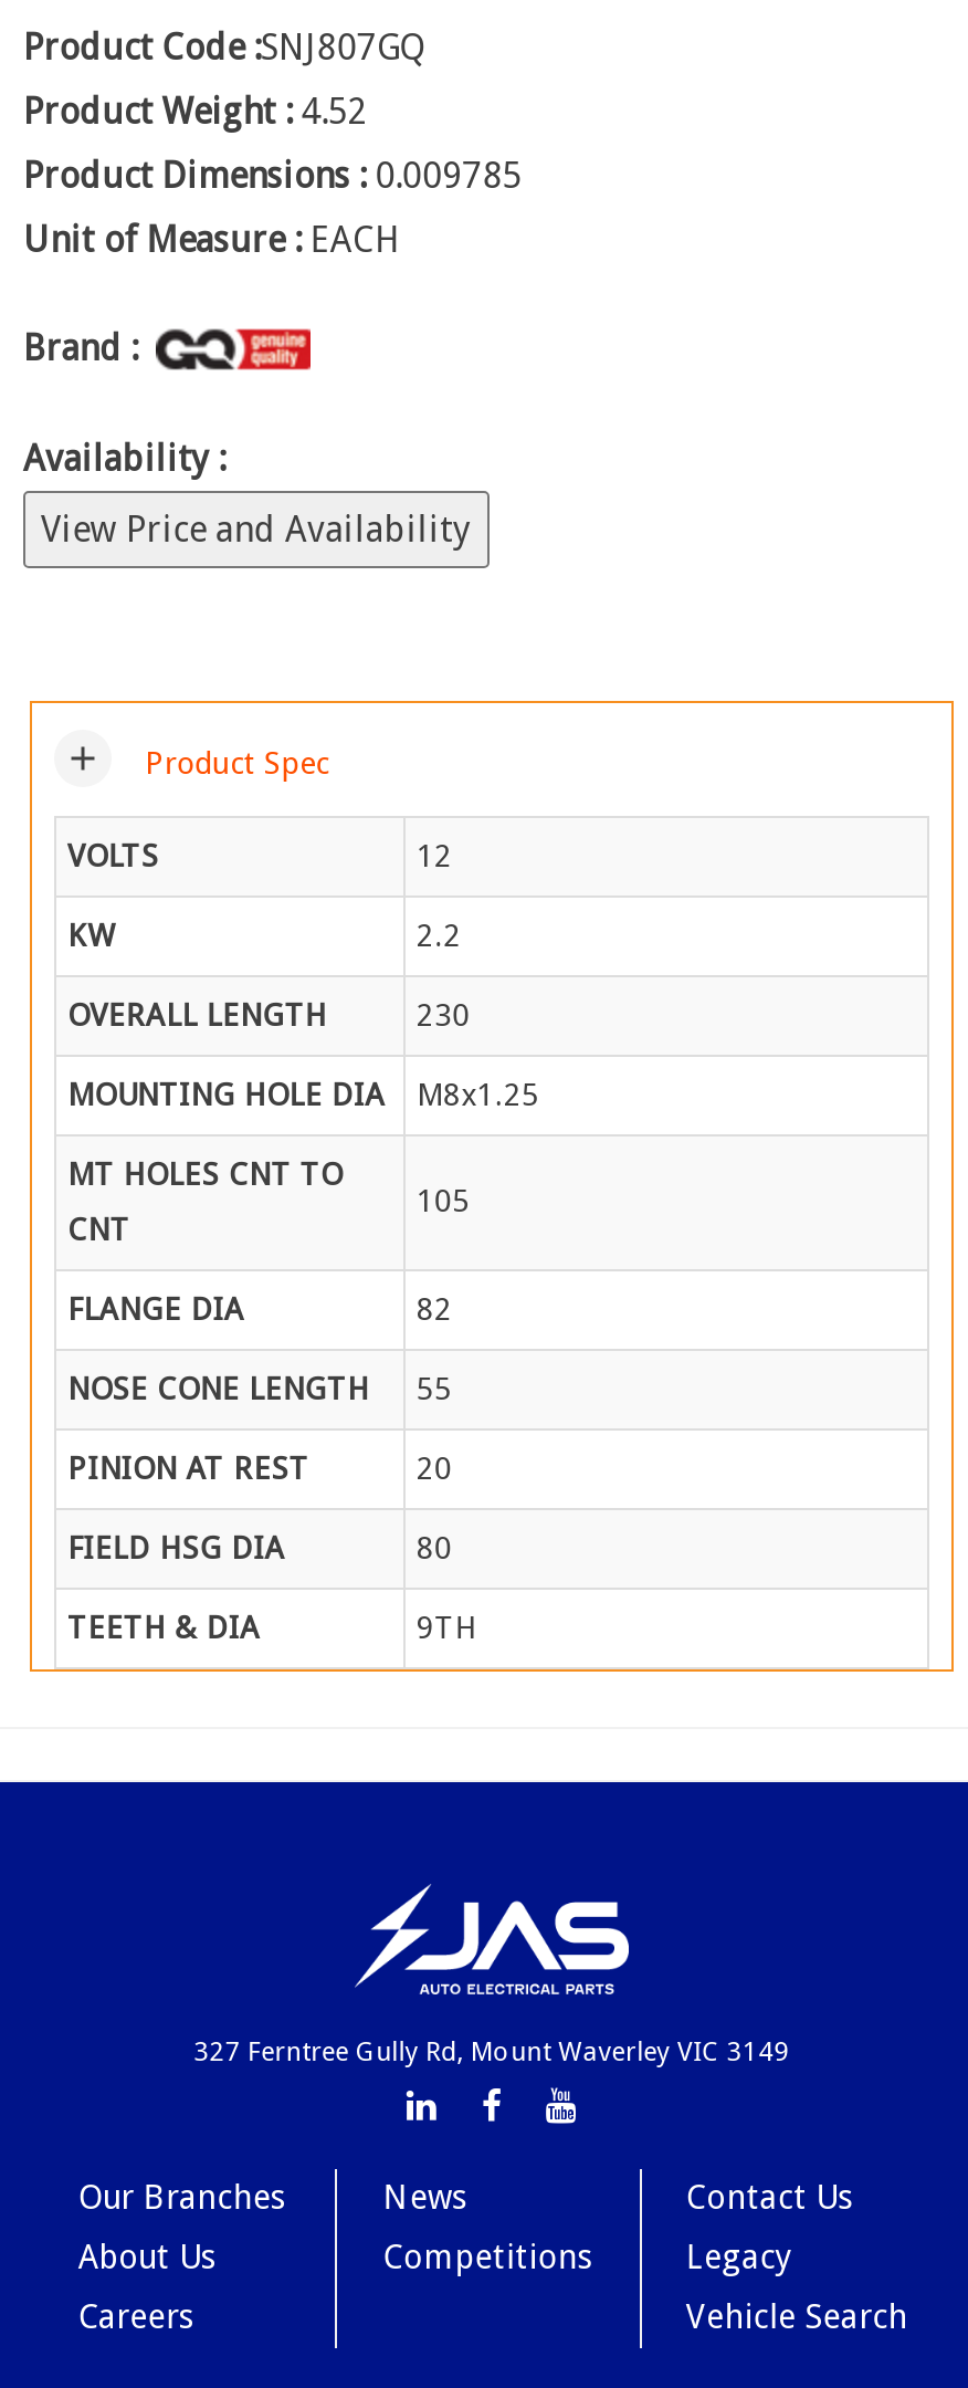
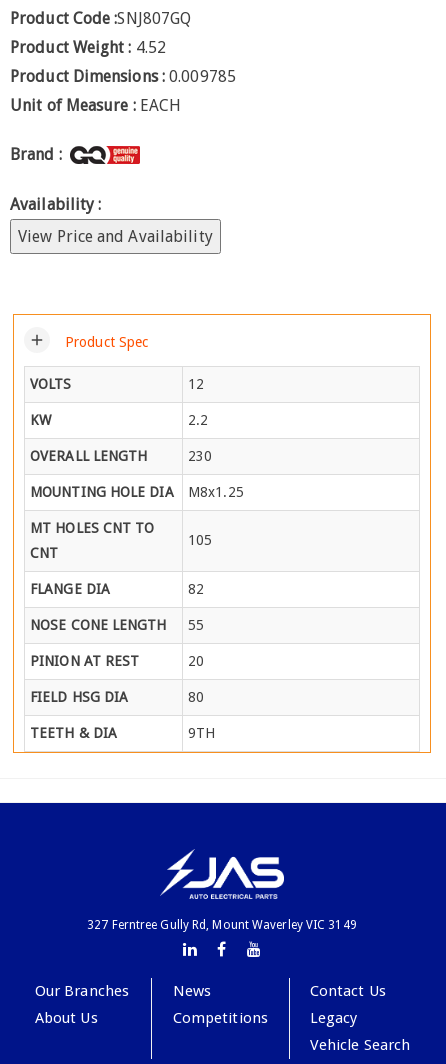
- Careers
